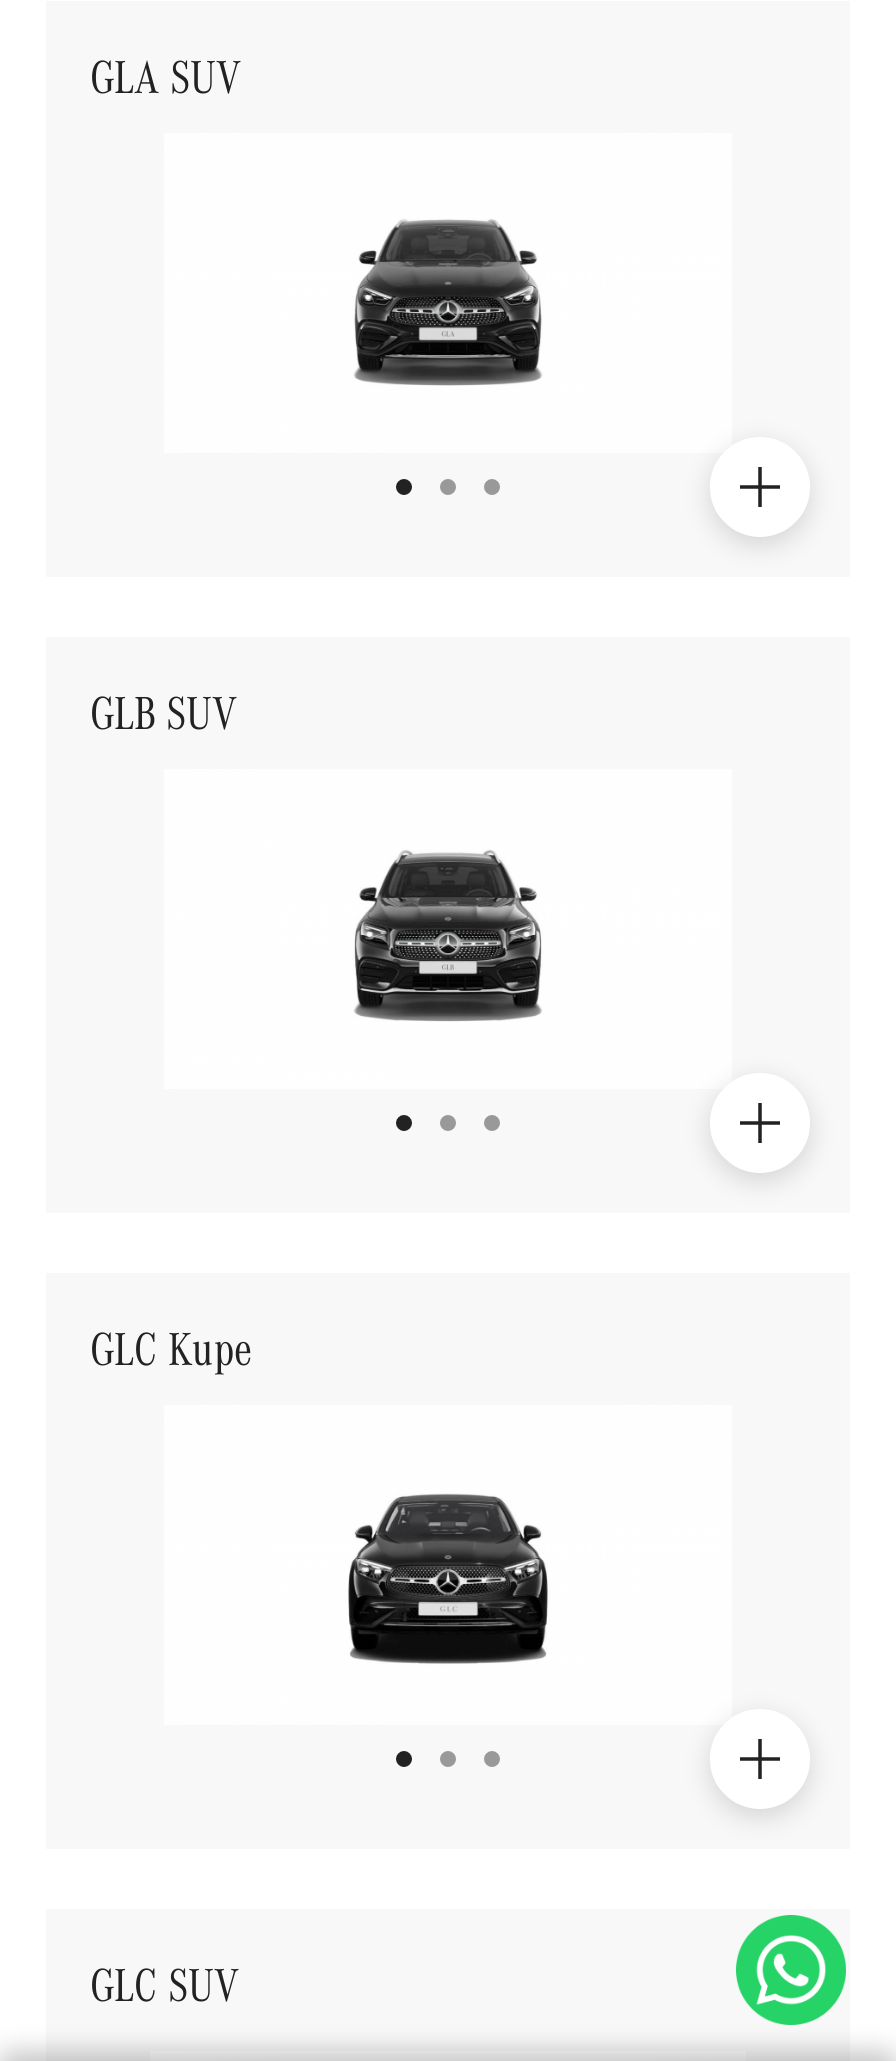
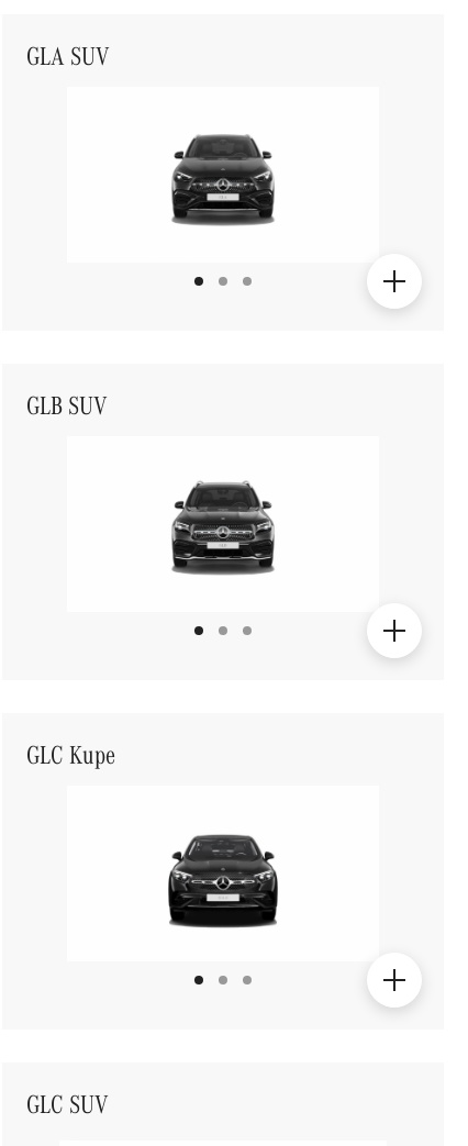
- [image]
